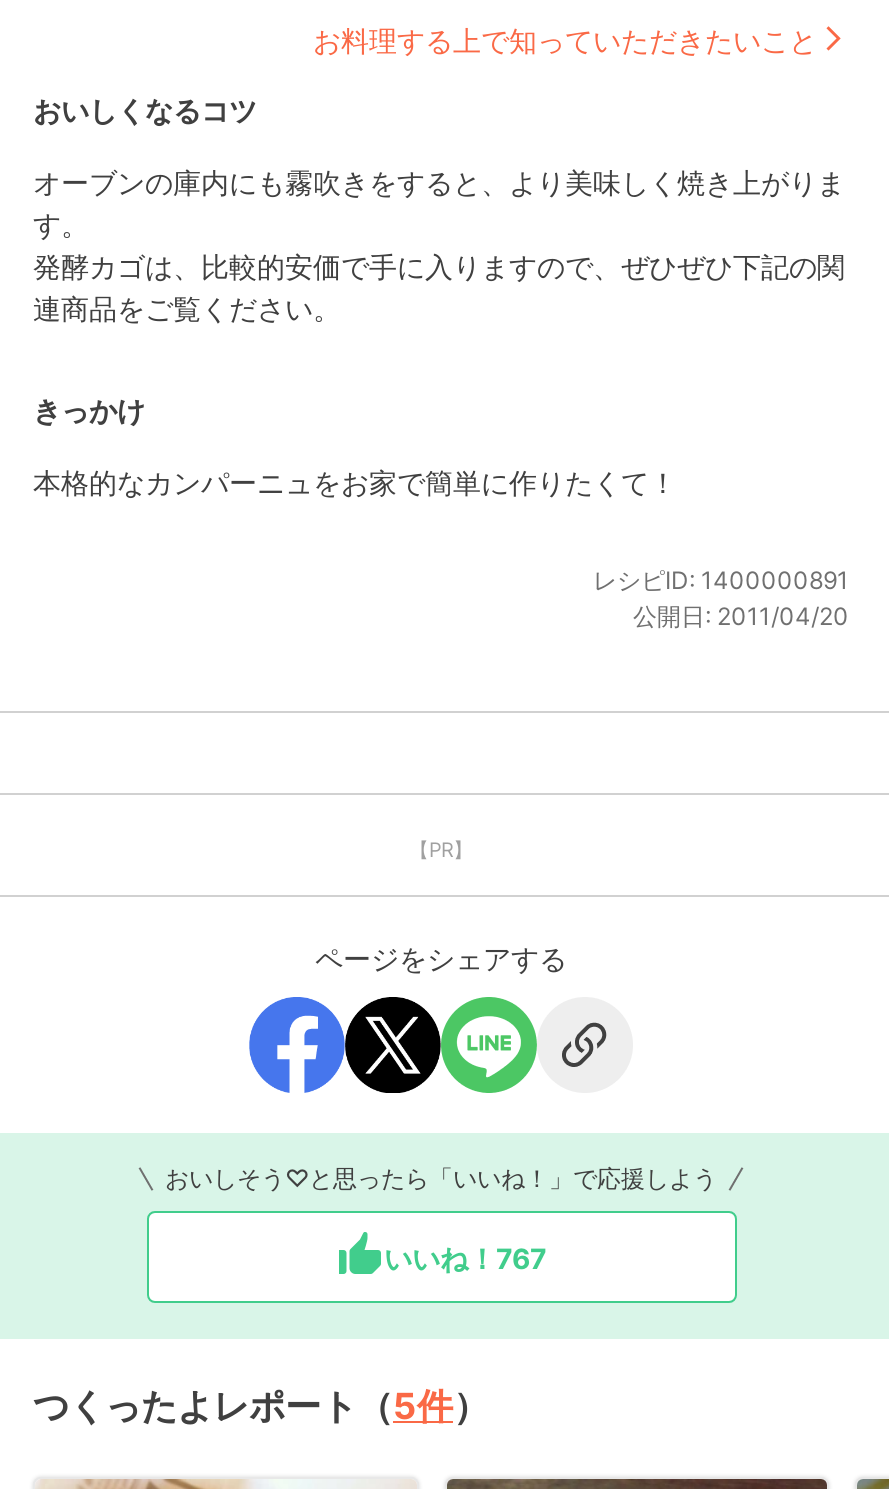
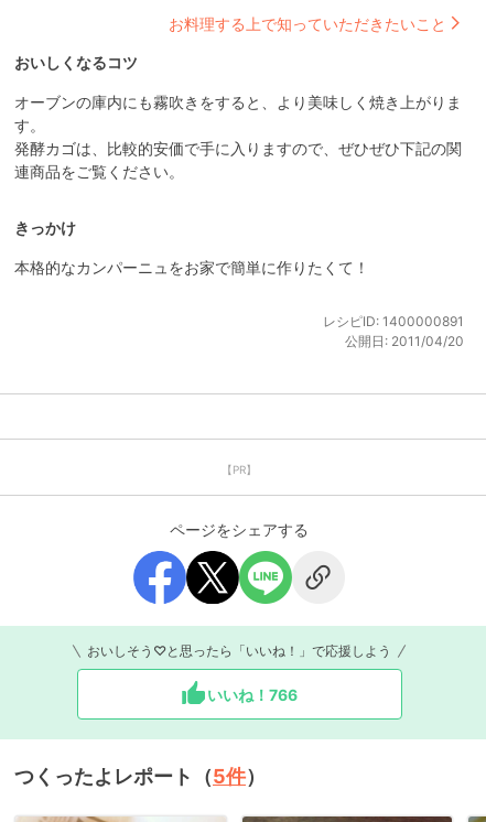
- いいね！767
+ いいね！766
